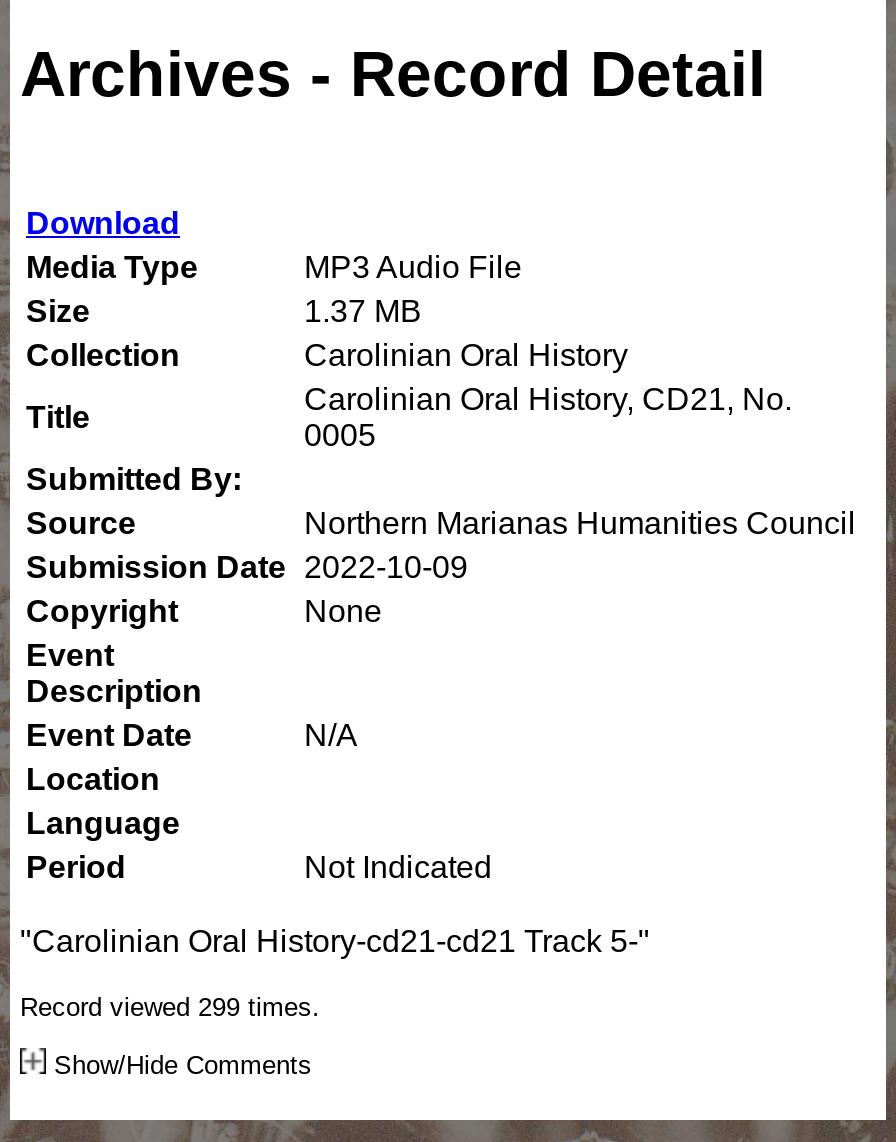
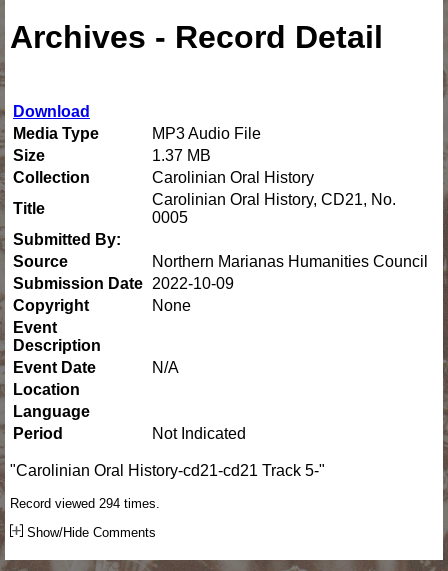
- Record viewed 299 times.
+ Record viewed 294 times.
